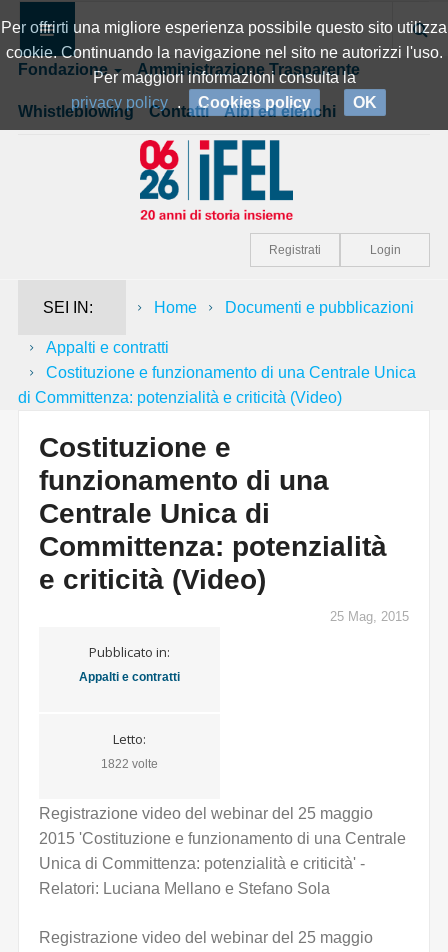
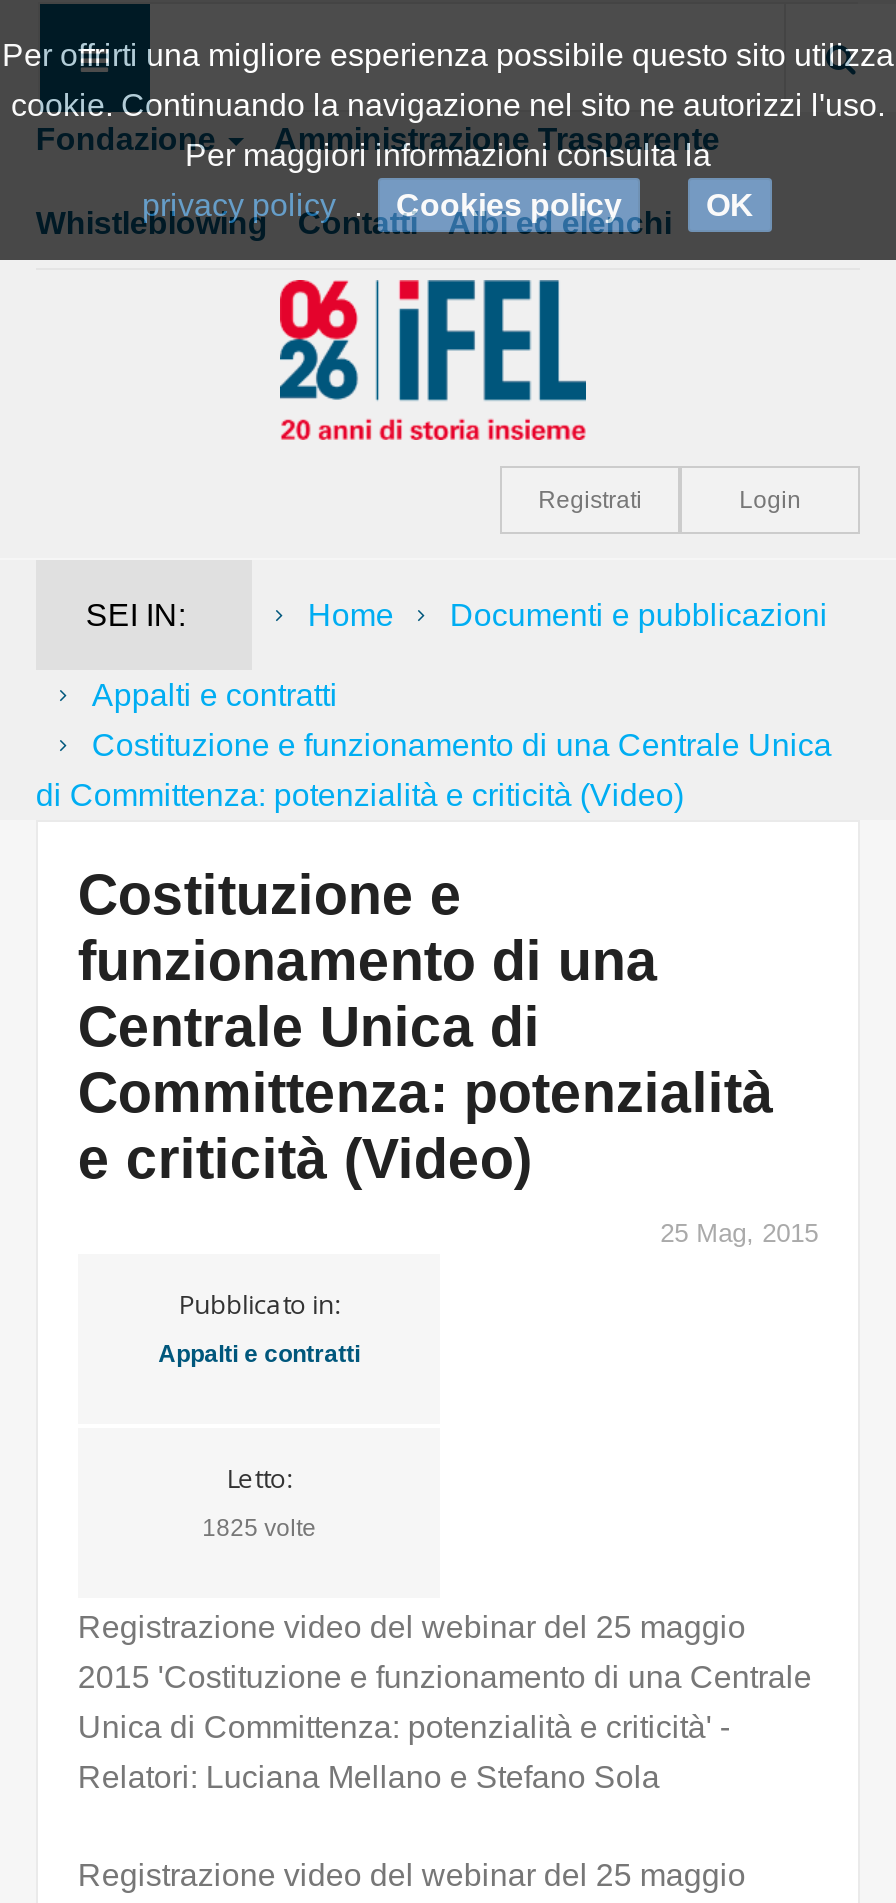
- 1822 volte
+ 1825 volte
